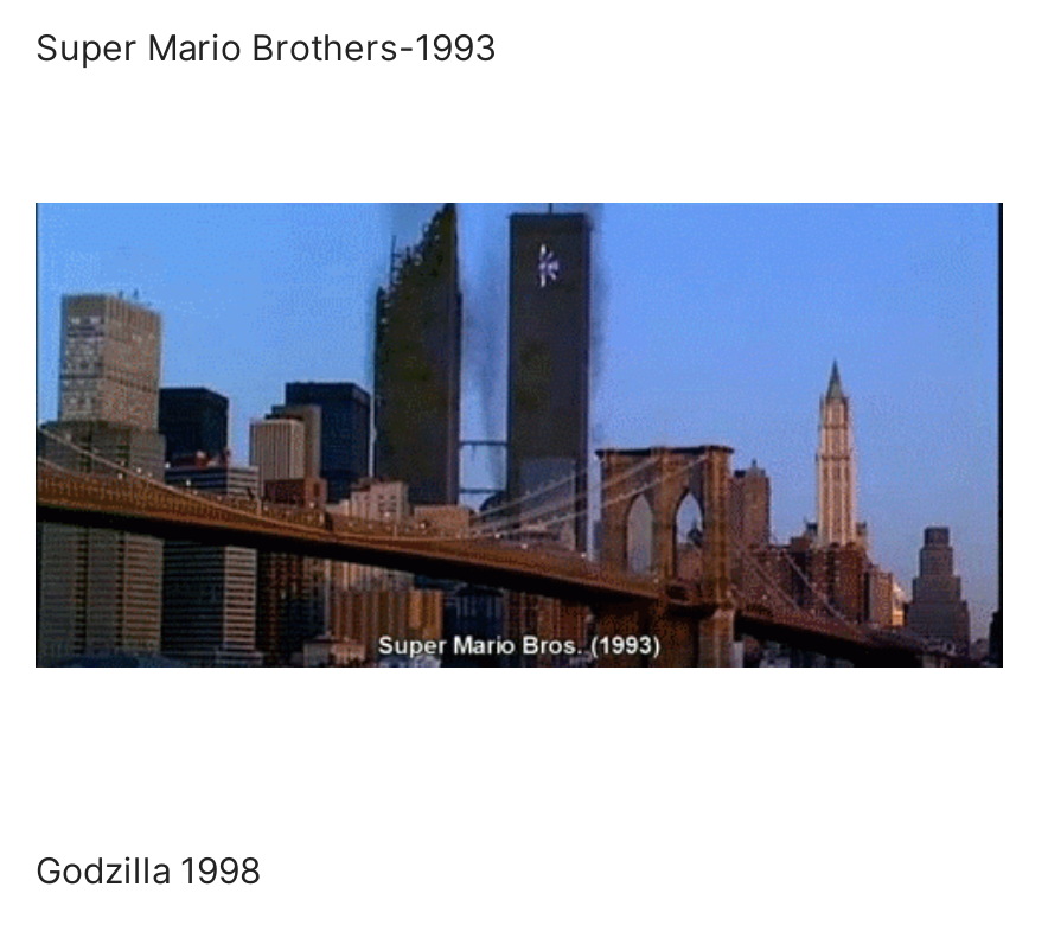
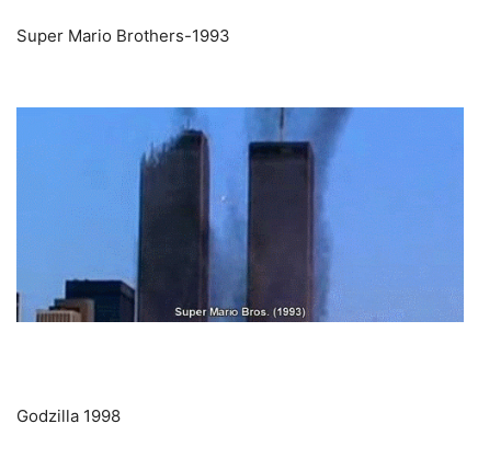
- [image]
+ [image]
